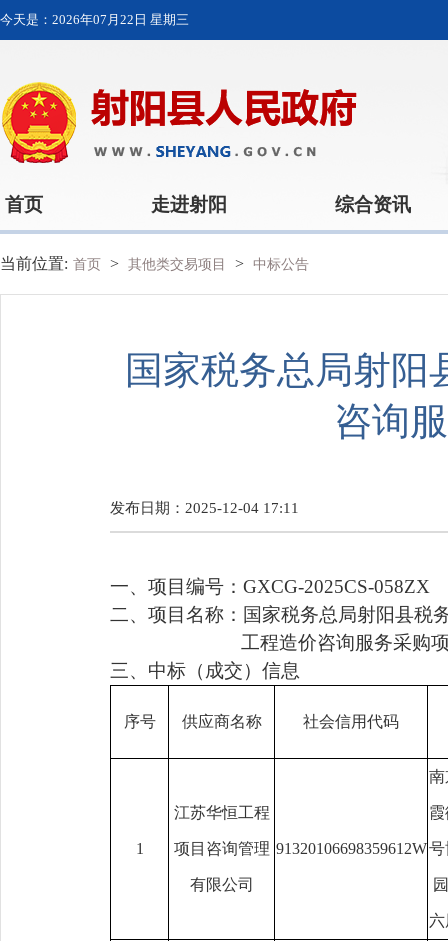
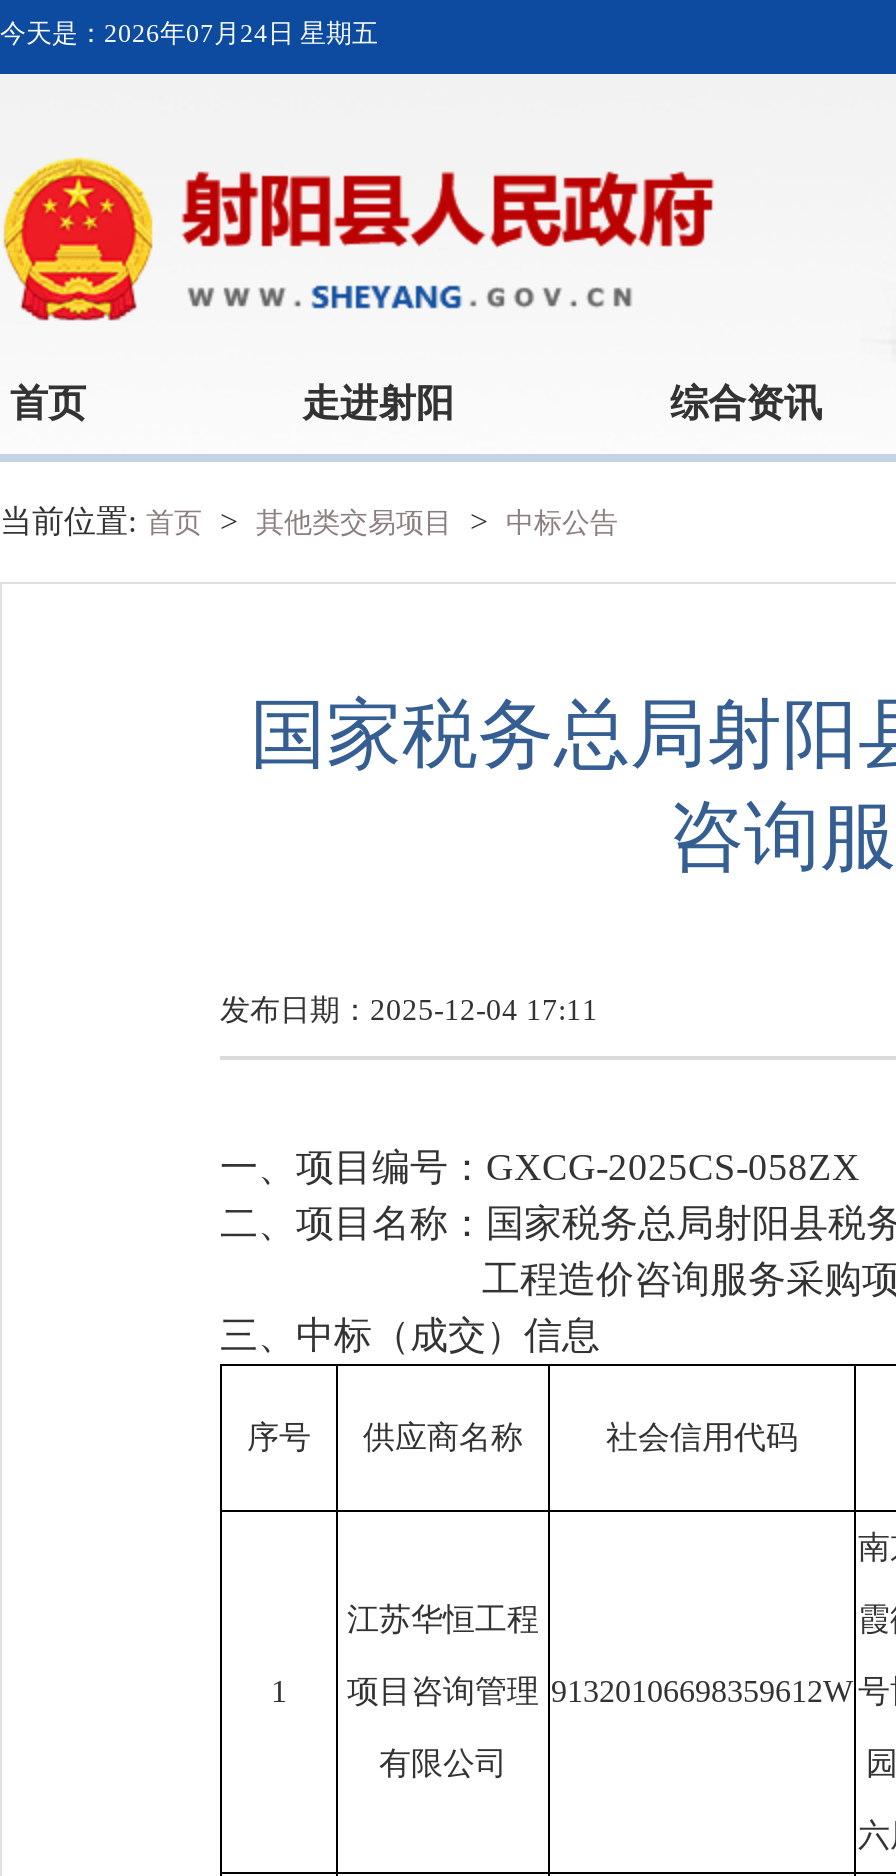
- 今天是：2026年07月22日 星期三
+ 今天是：2026年07月24日 星期五
